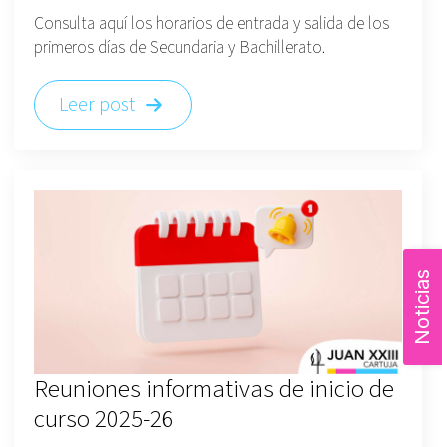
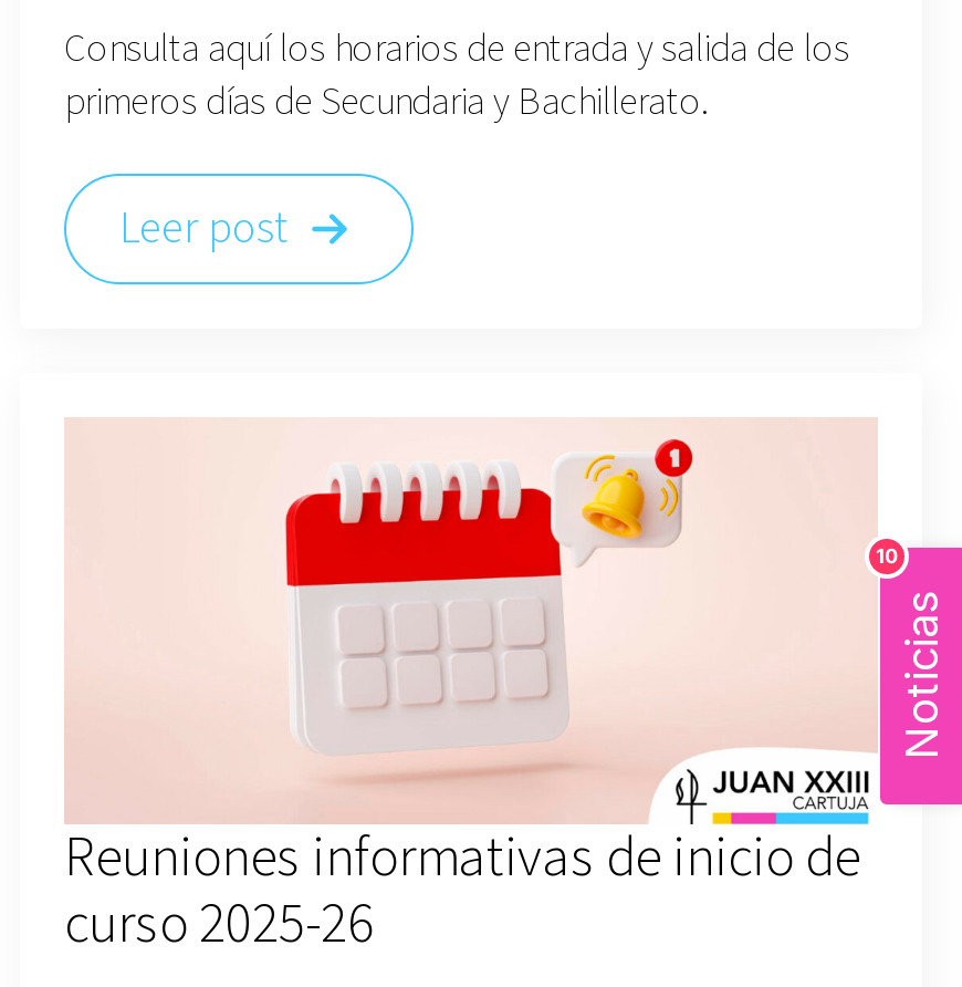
+ 10
